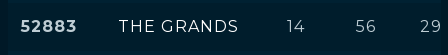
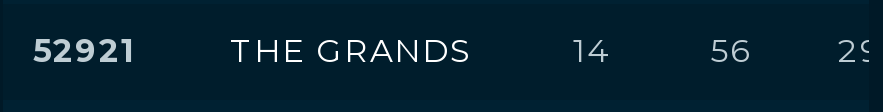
- 52883
+ 52921
